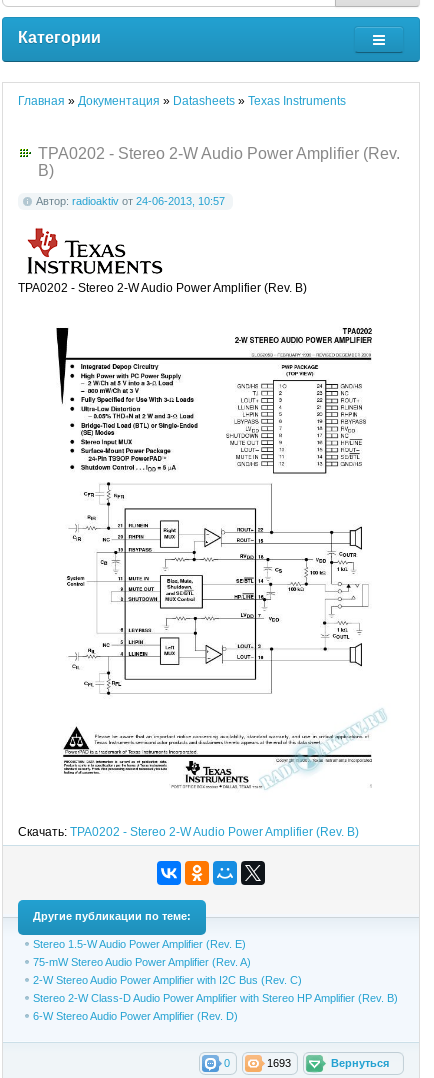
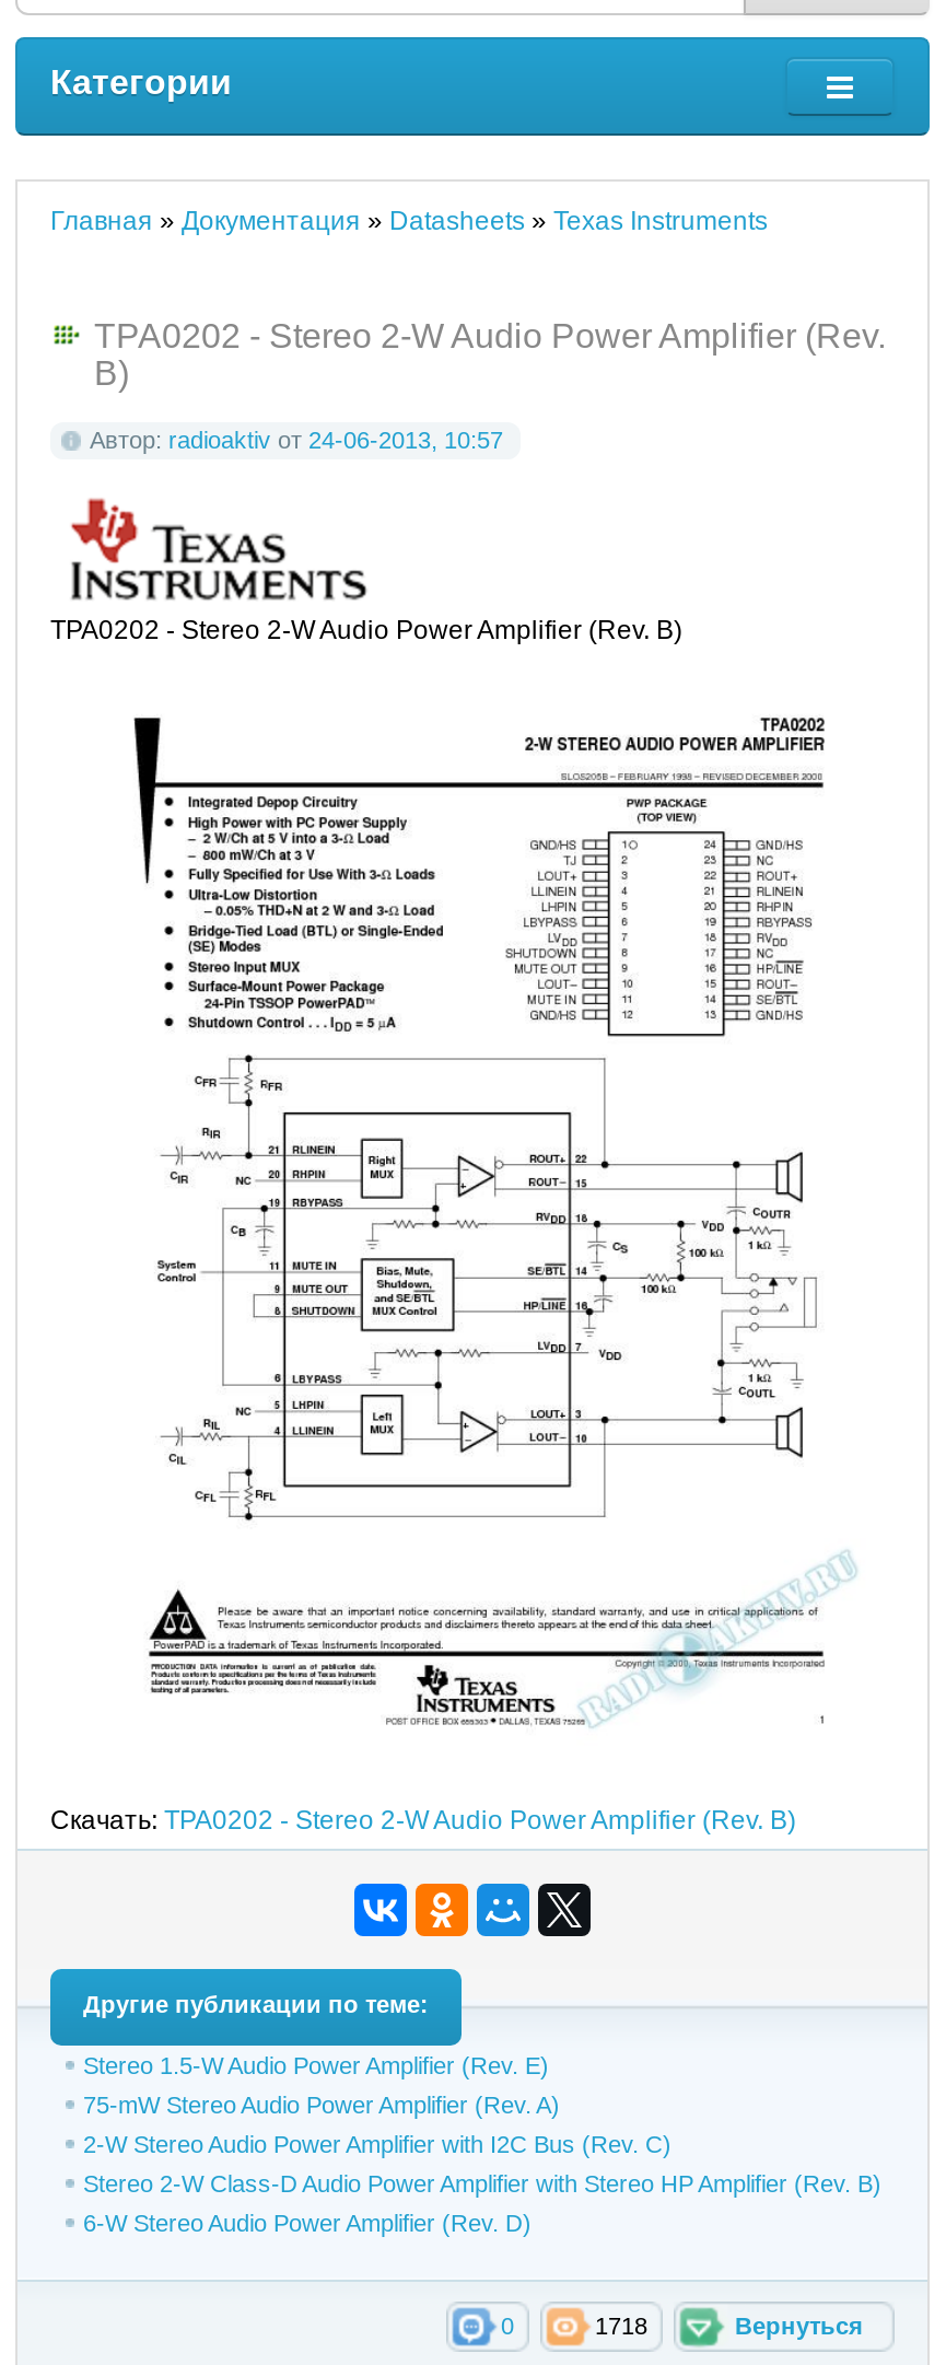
- 1693
+ 1718
